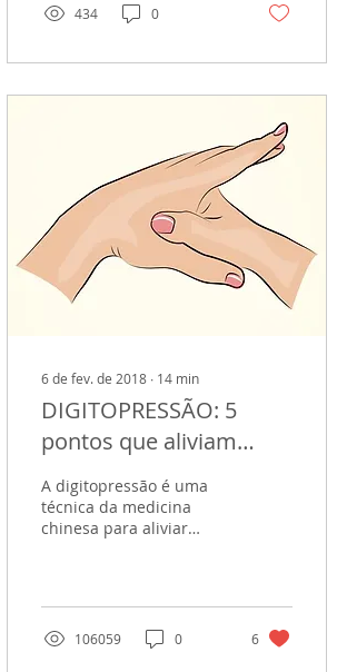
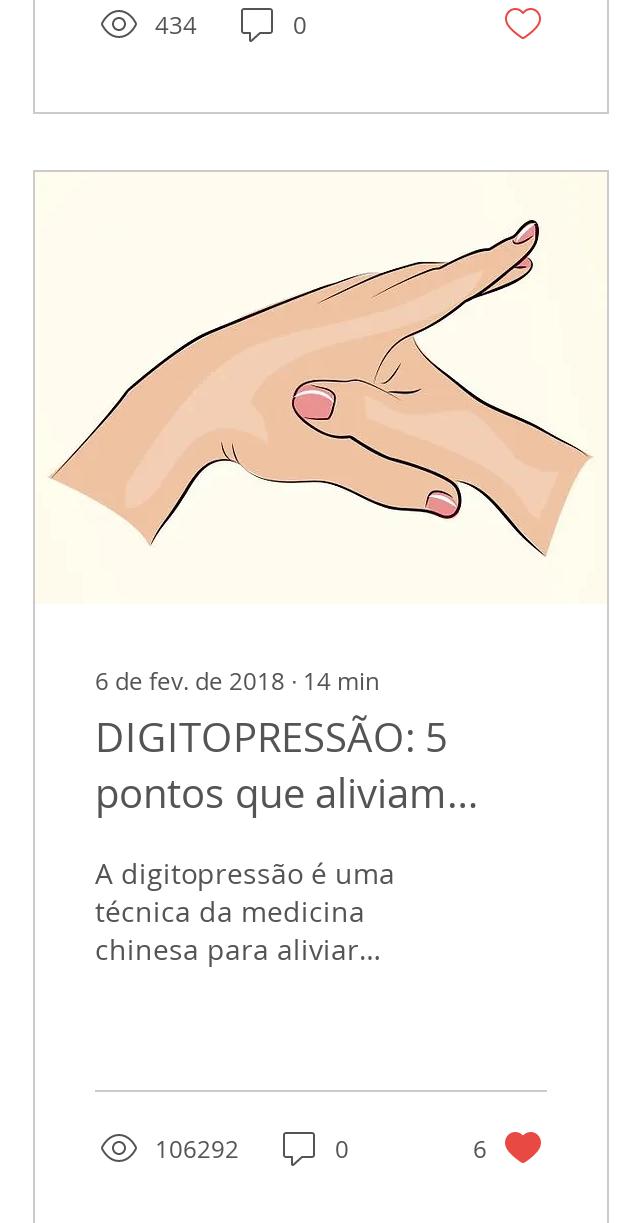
- 106059
+ 106292
